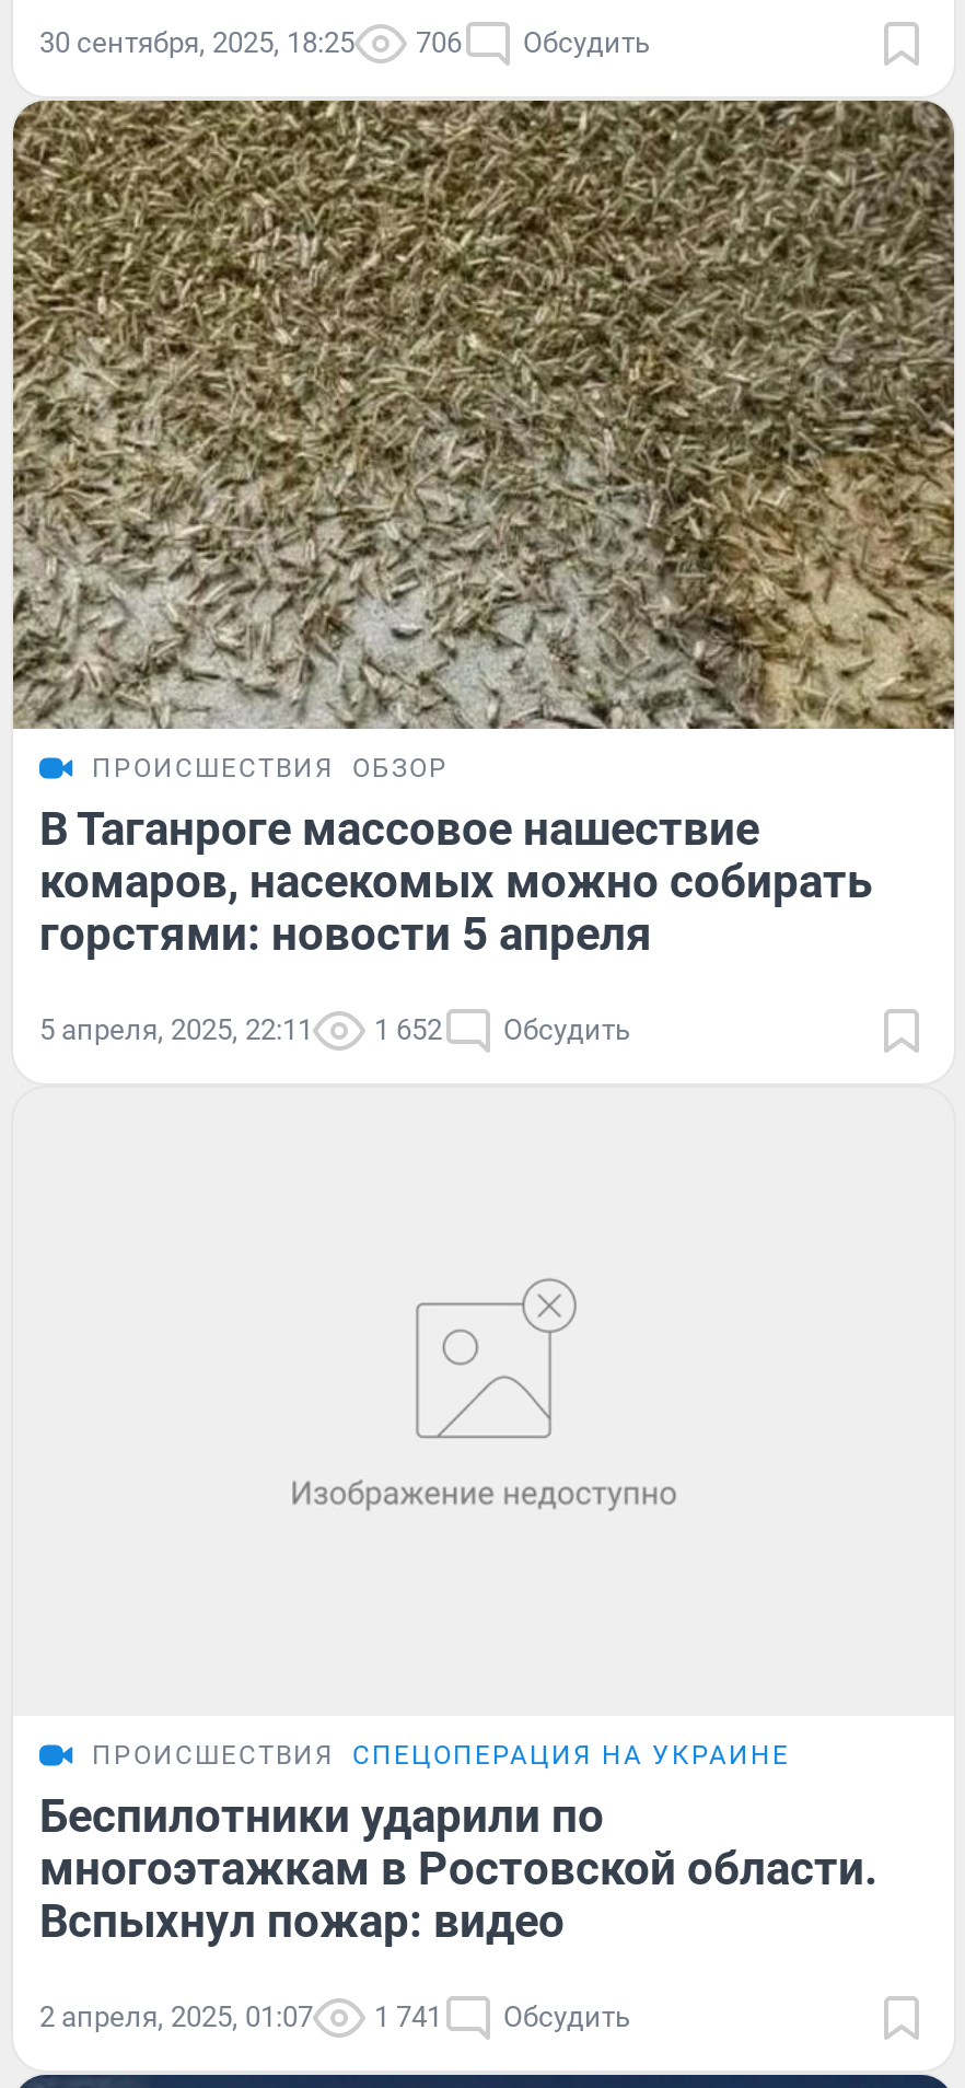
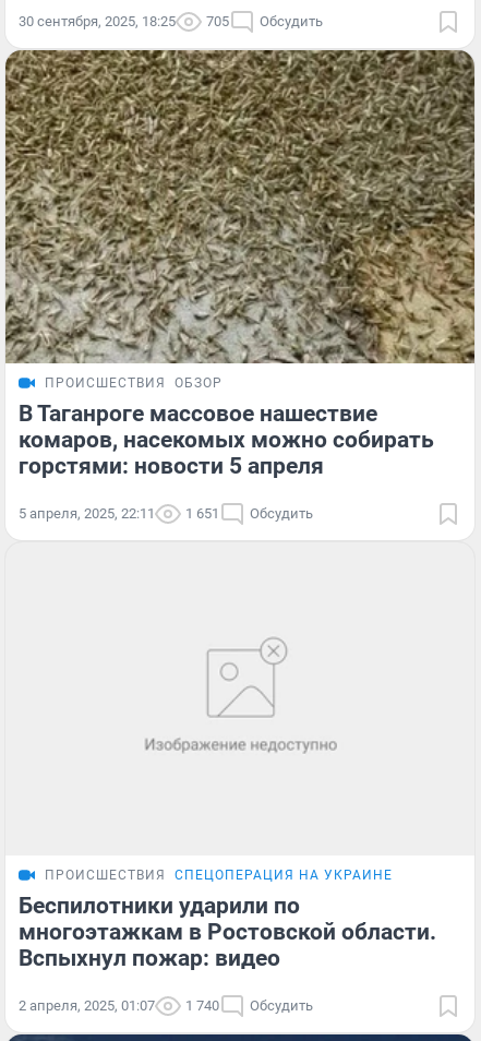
- 30 сентября, 2025, 18:25 706 Обсудить
+ 30 сентября, 2025, 18:25 705 Обсудить

- 5 апреля, 2025, 22:11 1 652 Обсудить
+ 5 апреля, 2025, 22:11 1 651 Обсудить

- 2 апреля, 2025, 01:07 1 741 Обсудить
+ 2 апреля, 2025, 01:07 1 740 Обсудить
